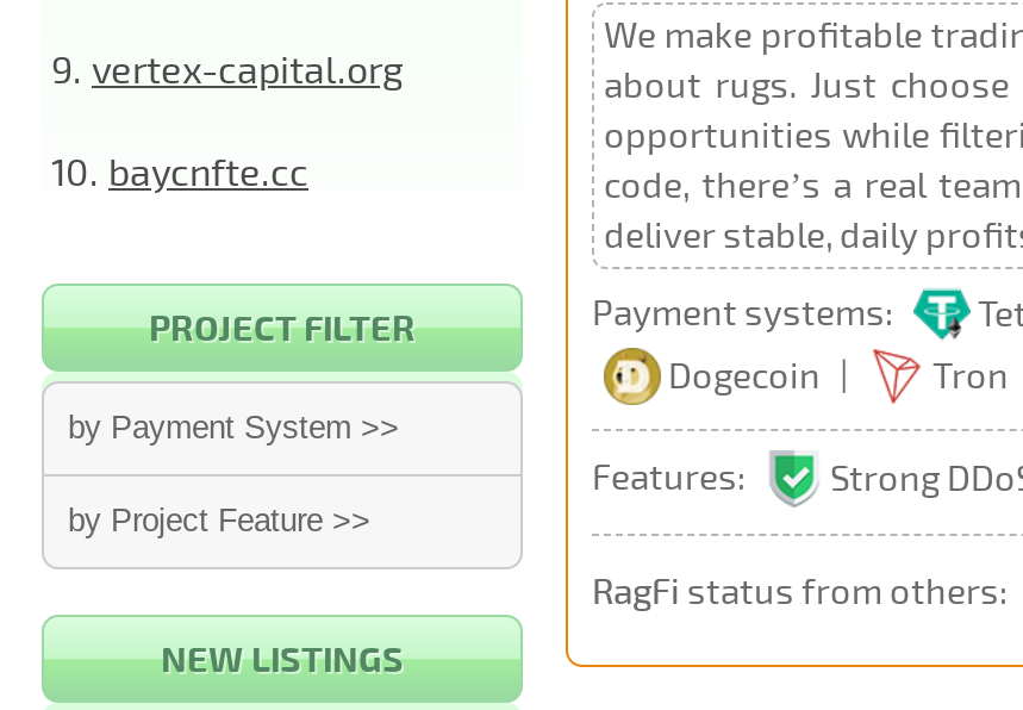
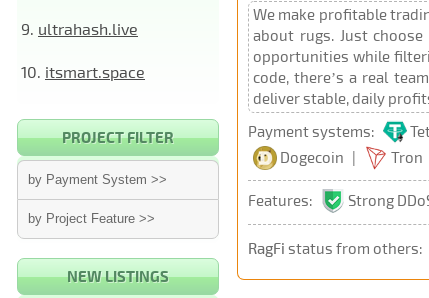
- 9. vertex-capital.org
+ 9. ultrahash.live

- 10. baycnfte.cc
+ 10. itsmart.space
